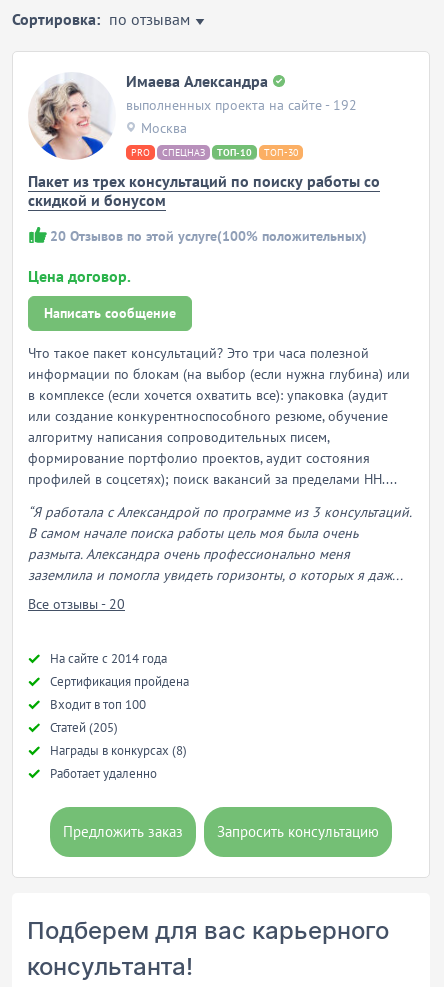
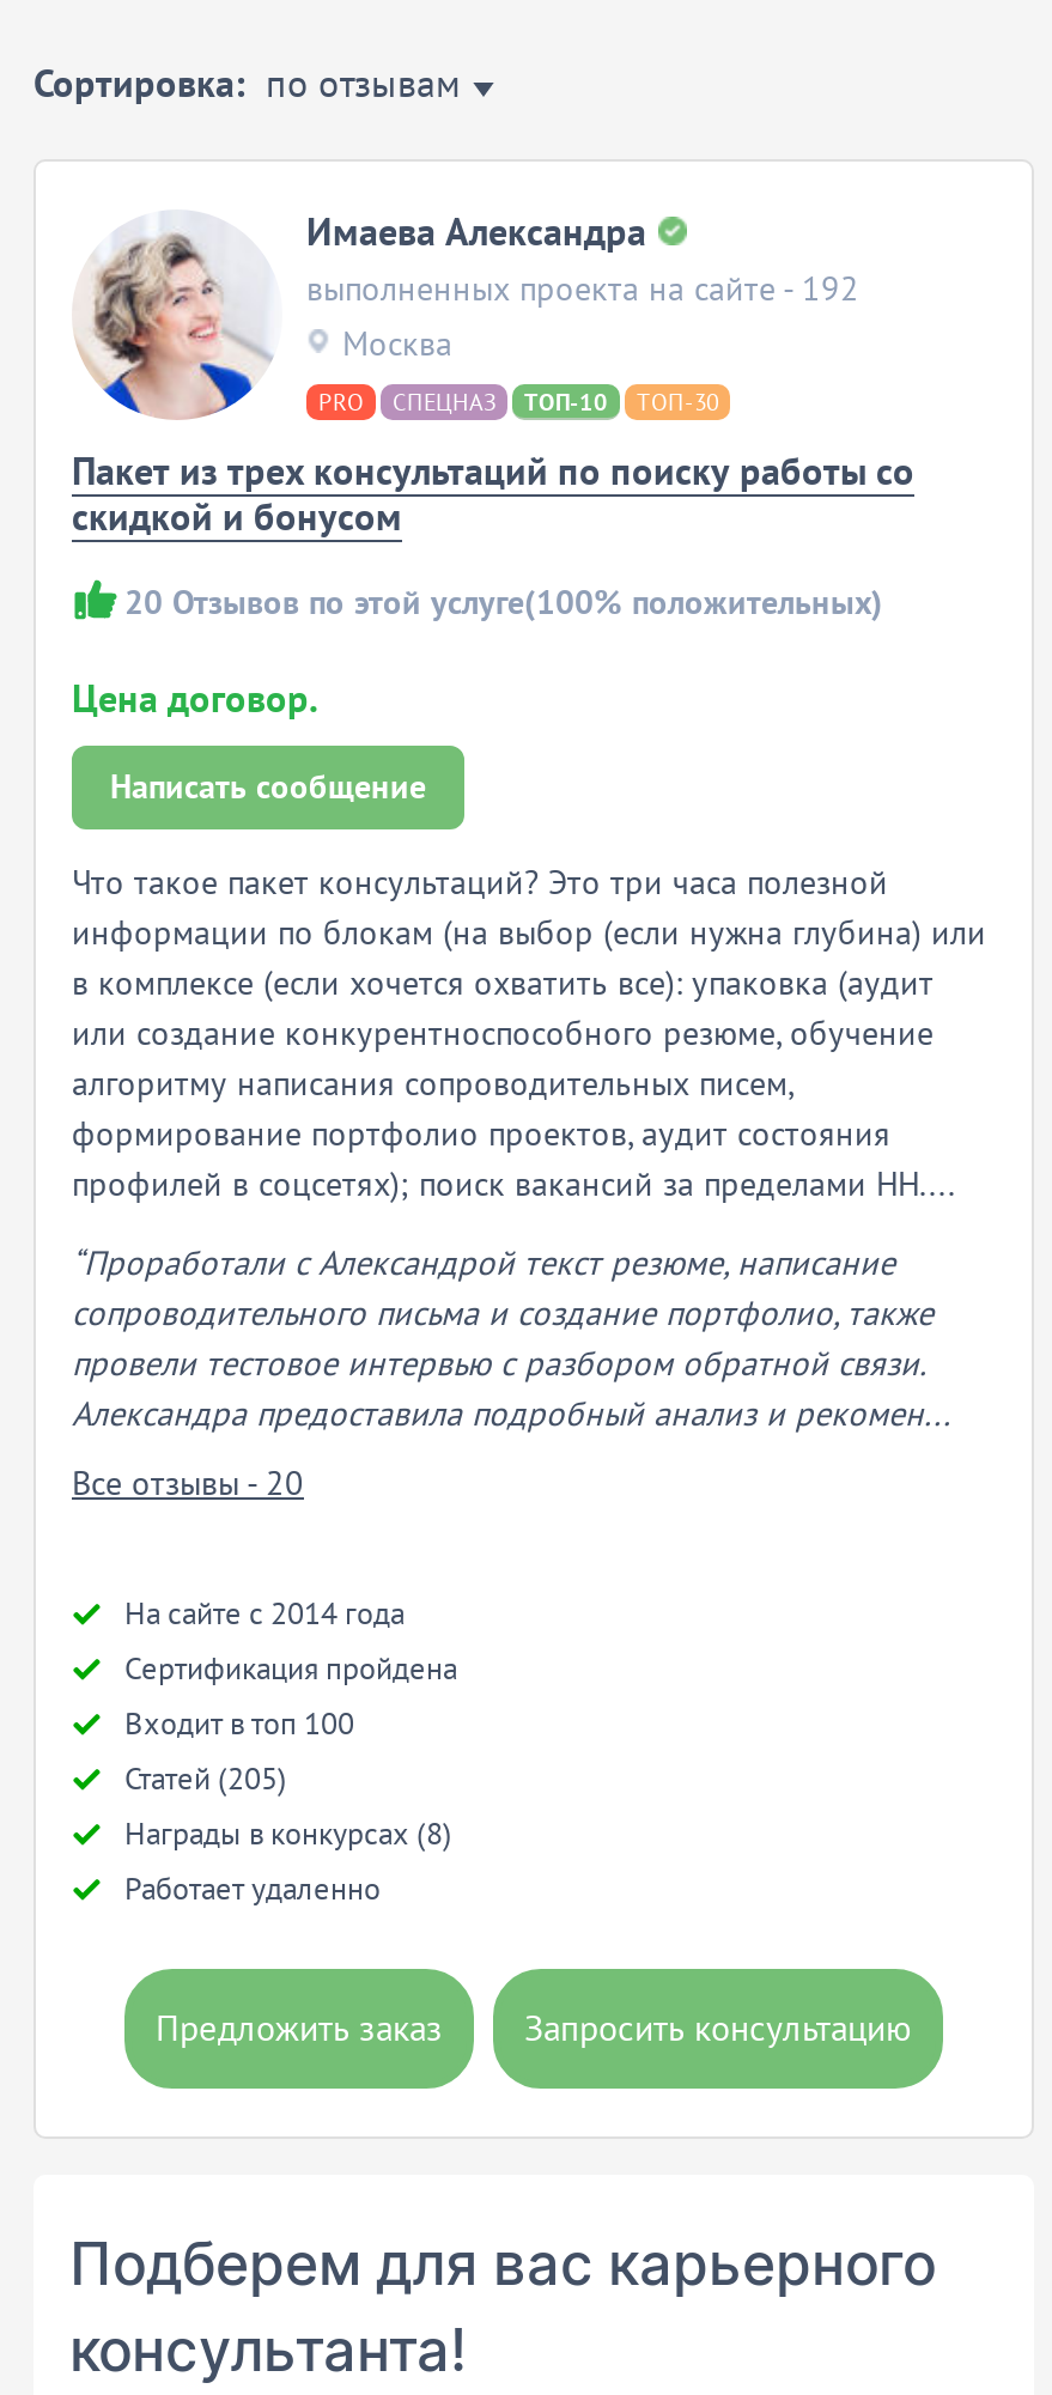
- “Я работала с Александрой по программе из 3 консультаций.
- В самом начале поиска работы цель моя была очень
- размыта. Александра очень профессионально меня
- заземлила и помогла увидеть горизонты, о которых я даж...
+ “Проработали с Александрой текст резюме, написание
+ сопроводительного письма и создание портфолио, также
+ провели тестовое интервью с разбором обратной связи.
+ Александра предоставила подробный анализ и рекомен...
